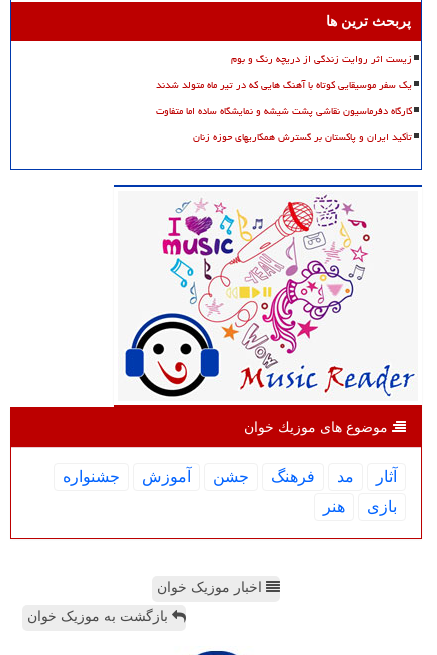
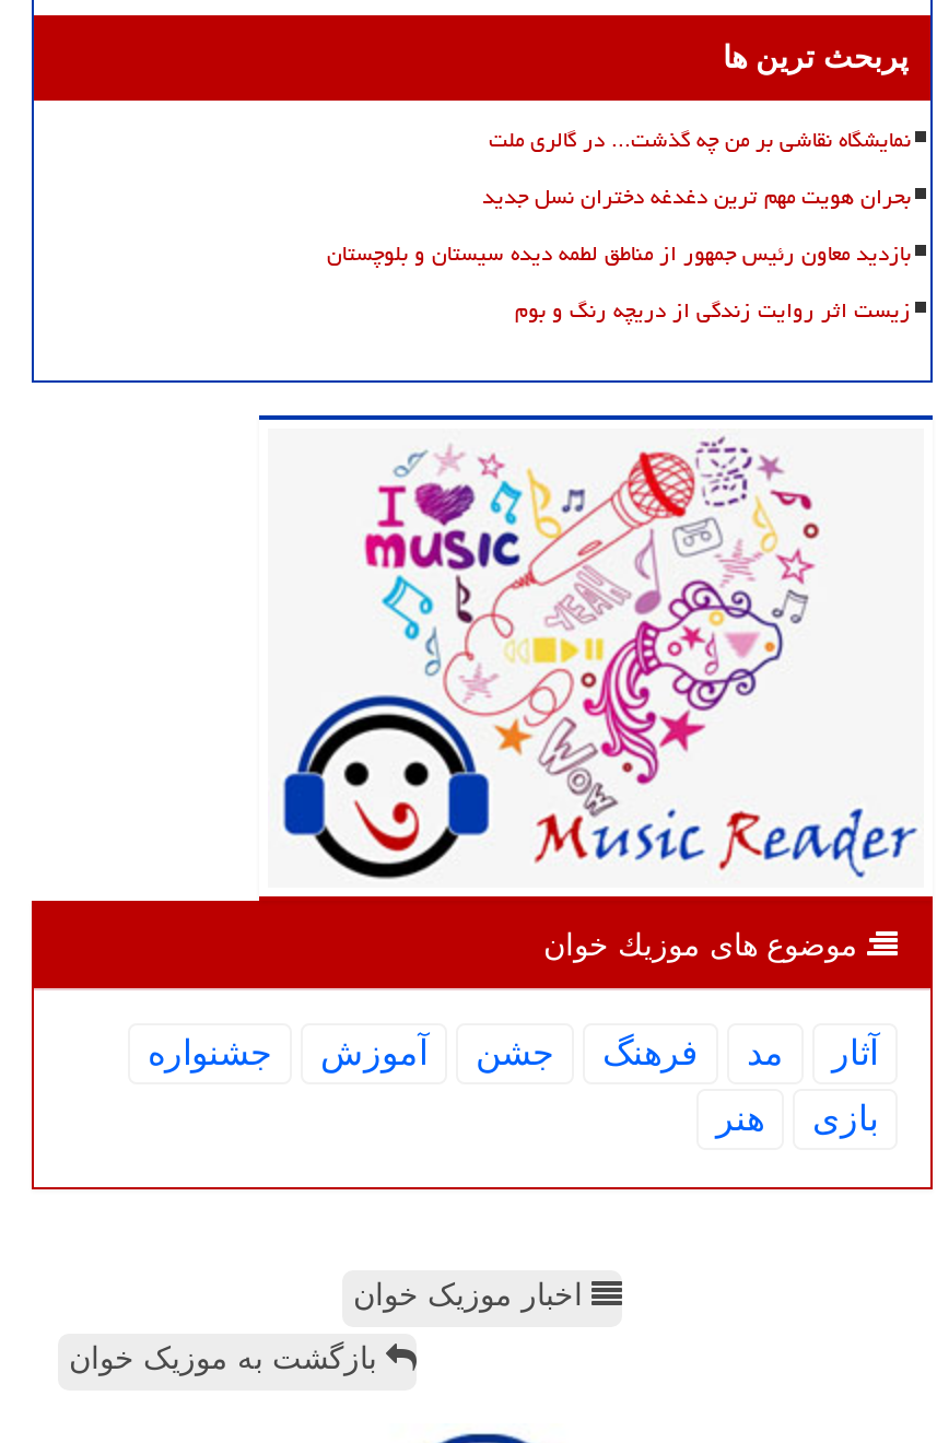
+ نمایشگاه نقاشی بر من چه گذشت... در گالری ملت
+ بحران هویت مهم ترین دغدغه دختران نسل جدید
+ بازدید معاون رئیس جمهور از مناطق لطمه دیده سیستان و بلوچستان

moved down: زیست اثر روایت زندگی از دریچه رنگ و بوم

- یک سفر موسیقایی کوتاه با آهنگ هایی که در تیر ماه متولد شدند
- کارگاه دفرماسیون نقاشی پشت شیشه و نمایشگاه ساده اما متفاوت
- تأکید ایران و پاکستان بر گسترش همکاریهای حوزه زنان
